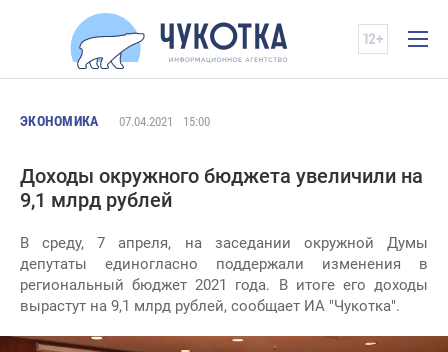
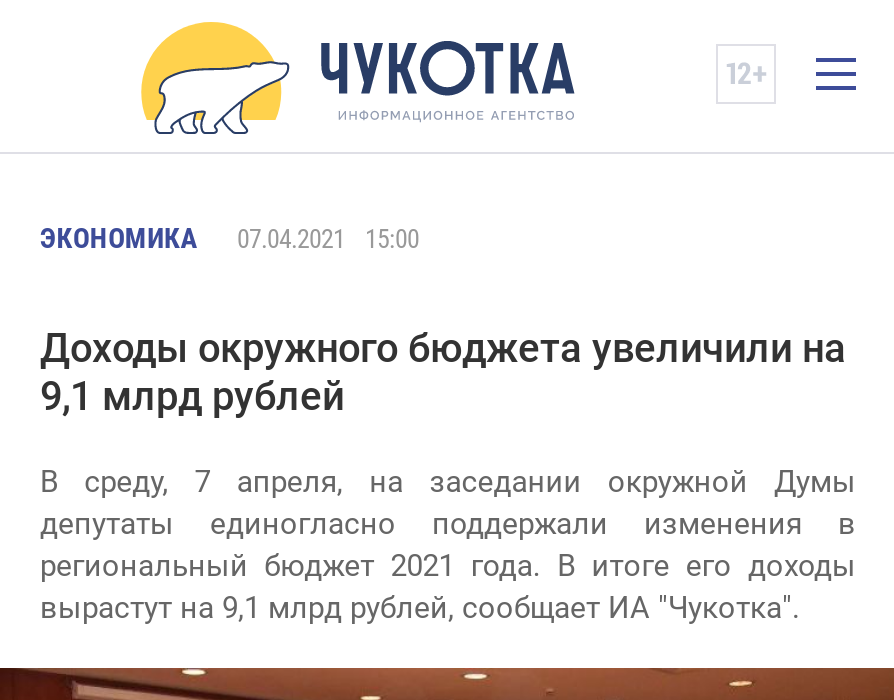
- [image]
+ [image]
